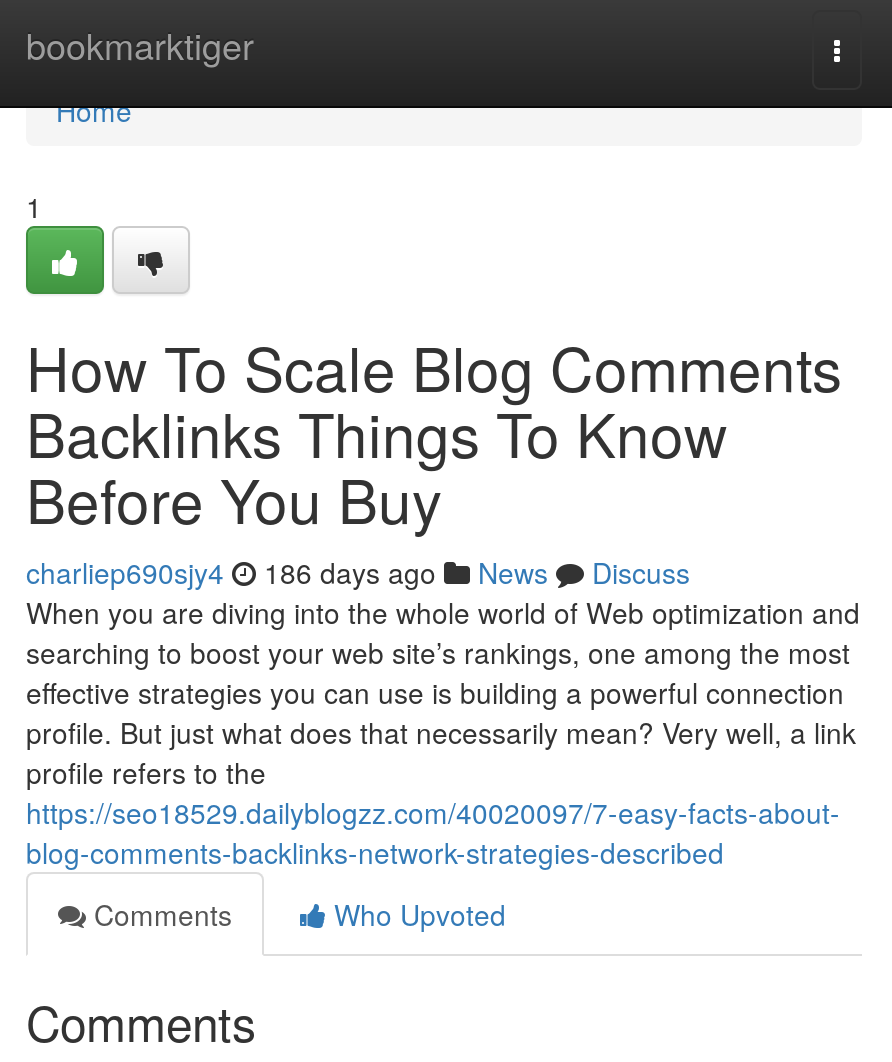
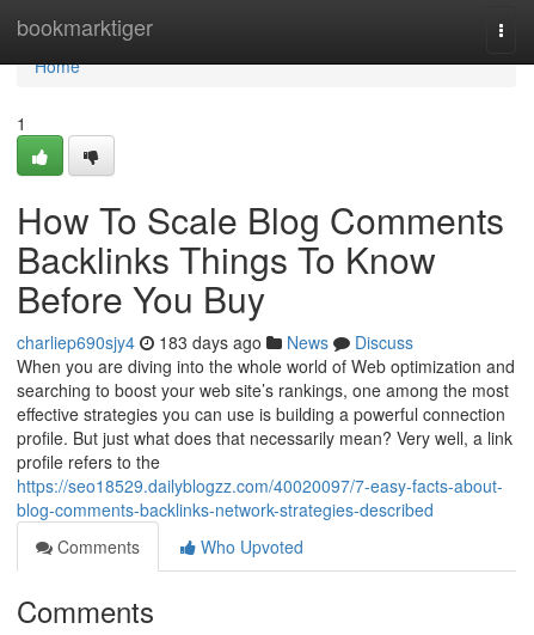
- charliep690sjy4 186 days ago News Discuss
+ charliep690sjy4 183 days ago News Discuss
